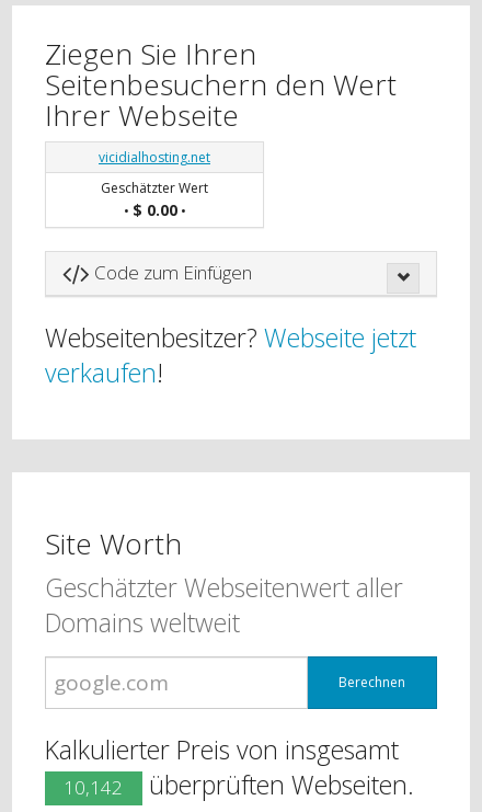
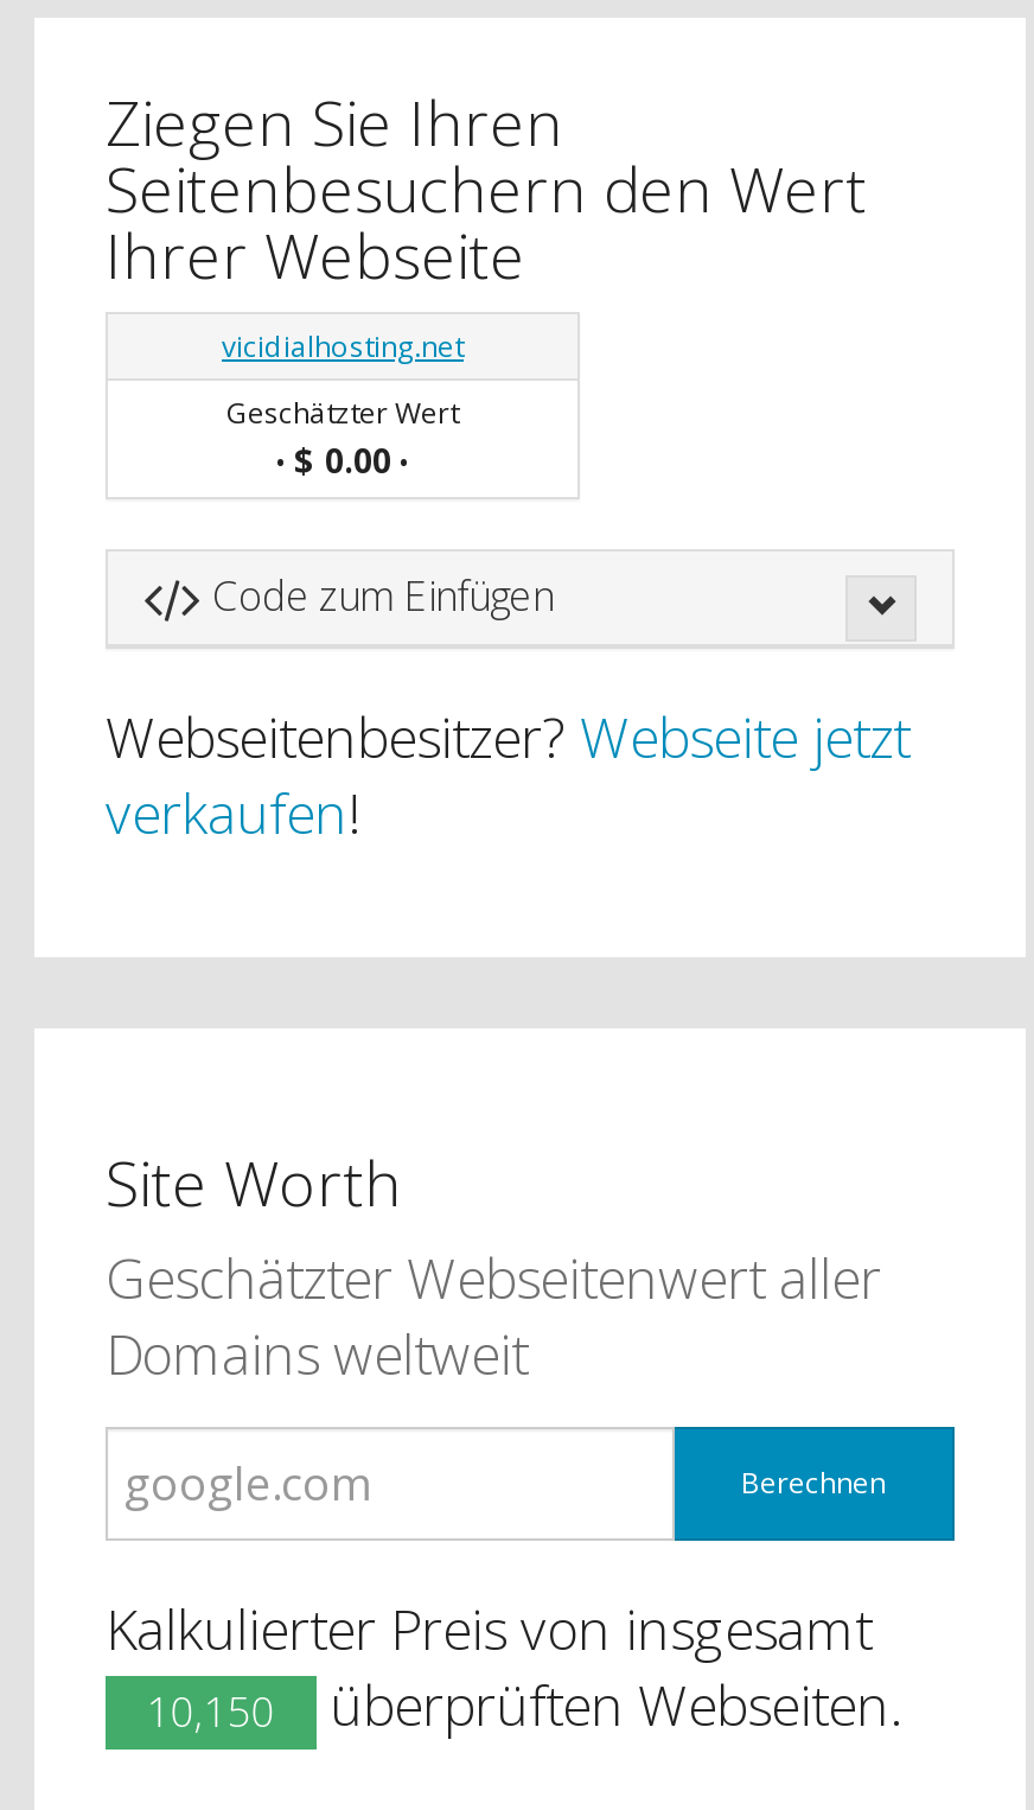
- 10,142 überprüften Webseiten.
+ 10,150 überprüften Webseiten.
